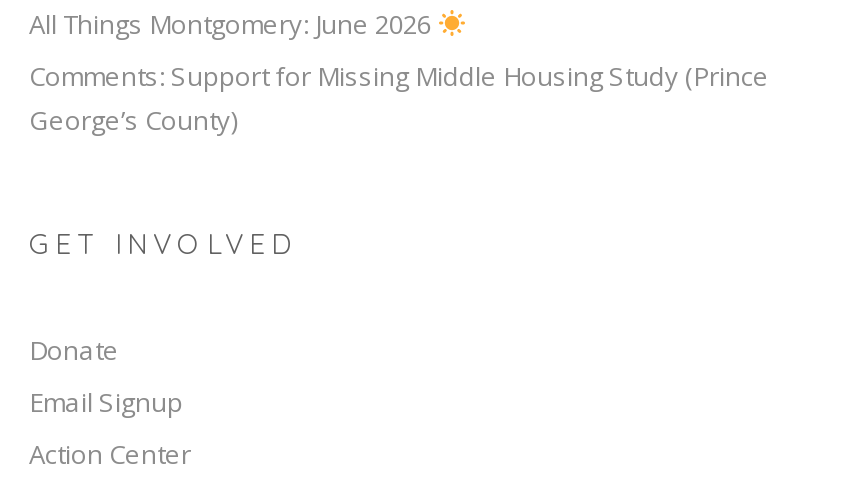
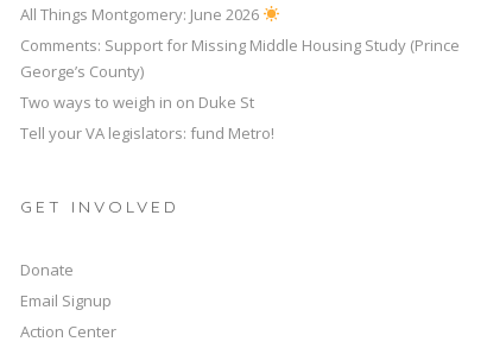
+ Two ways to weigh in on Duke St
+ Tell your VA legislators: fund Metro!
